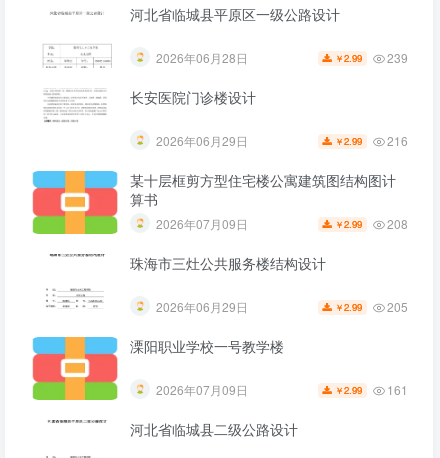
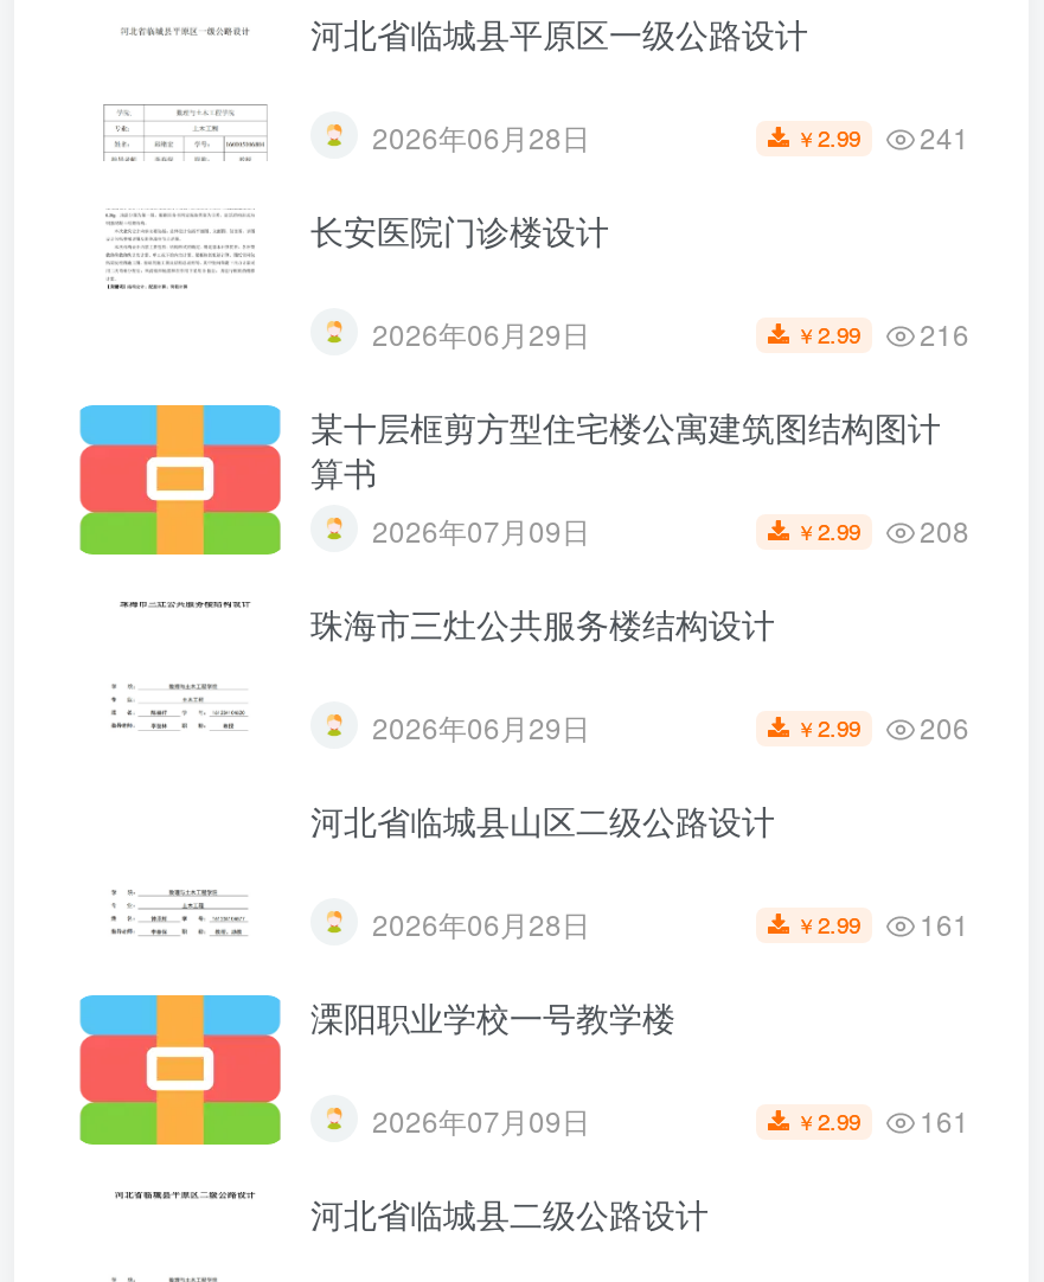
- ￥2.99 239
+ ￥2.99 241

- 205
+ 206
+ 河北省临城县山区二级公路设计
+ 2026年06月28日
+ ￥2.99
+ 161
